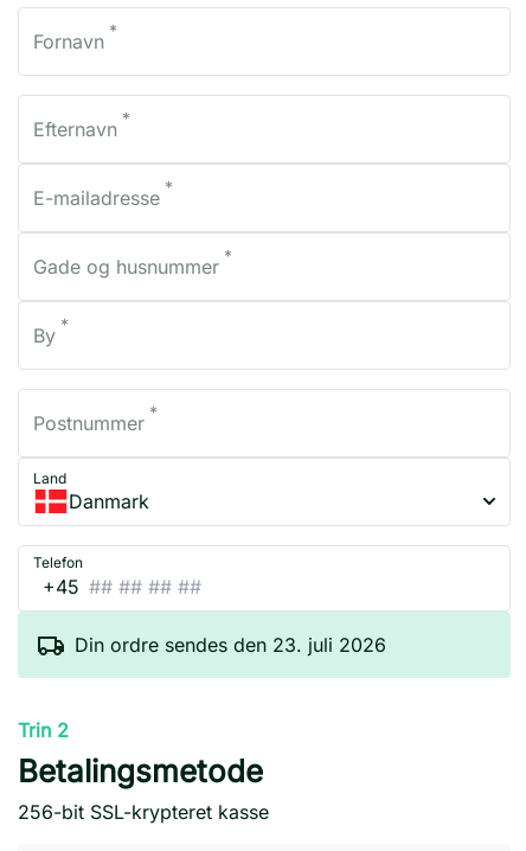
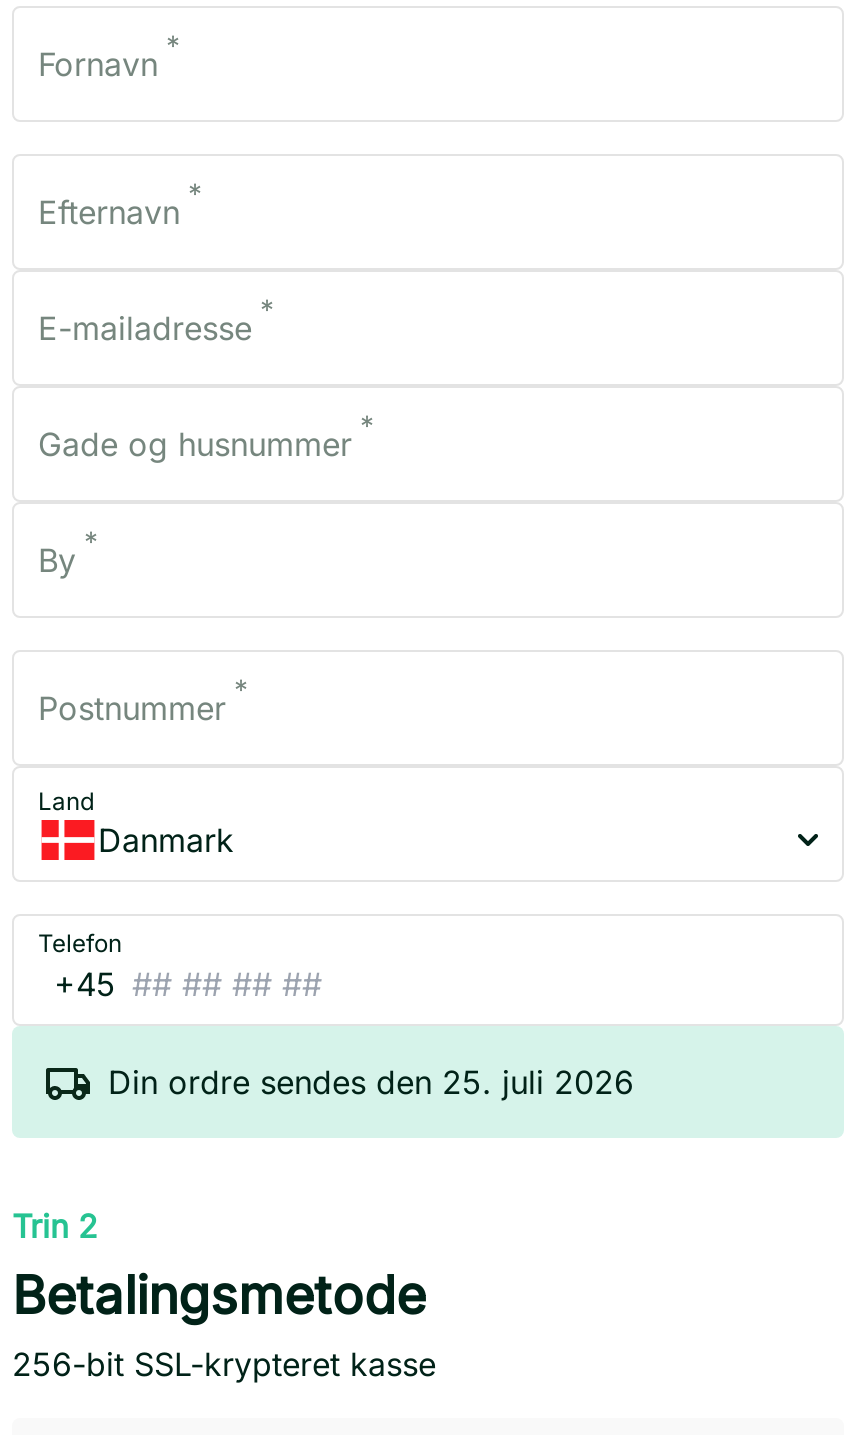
- Din ordre sendes den 23. juli 2026
+ Din ordre sendes den 25. juli 2026
